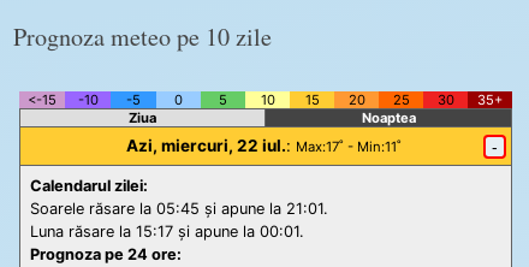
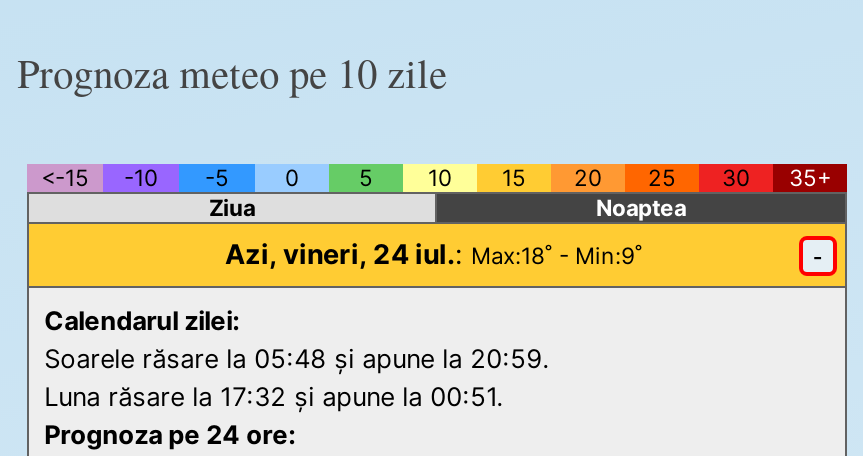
- Azi, miercuri, 22 iul.: Max:17˚ - Min:11˚
+ Azi, vineri, 24 iul.: Max:18˚ - Min:9˚

- Soarele răsare la 05:45 și apune la 21:01.
+ Soarele răsare la 05:48 și apune la 20:59.

- Luna răsare la 15:17 și apune la 00:01.
+ Luna răsare la 17:32 și apune la 00:51.
